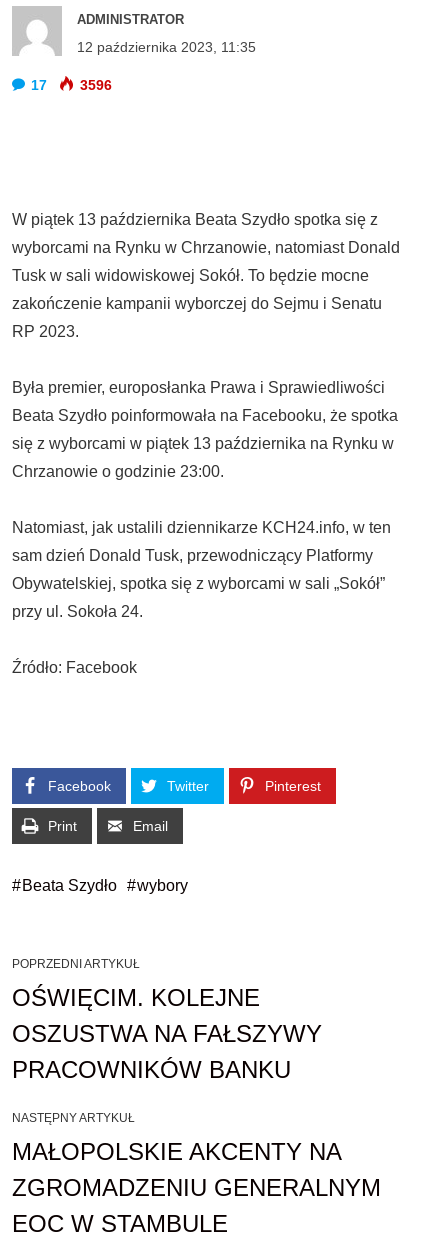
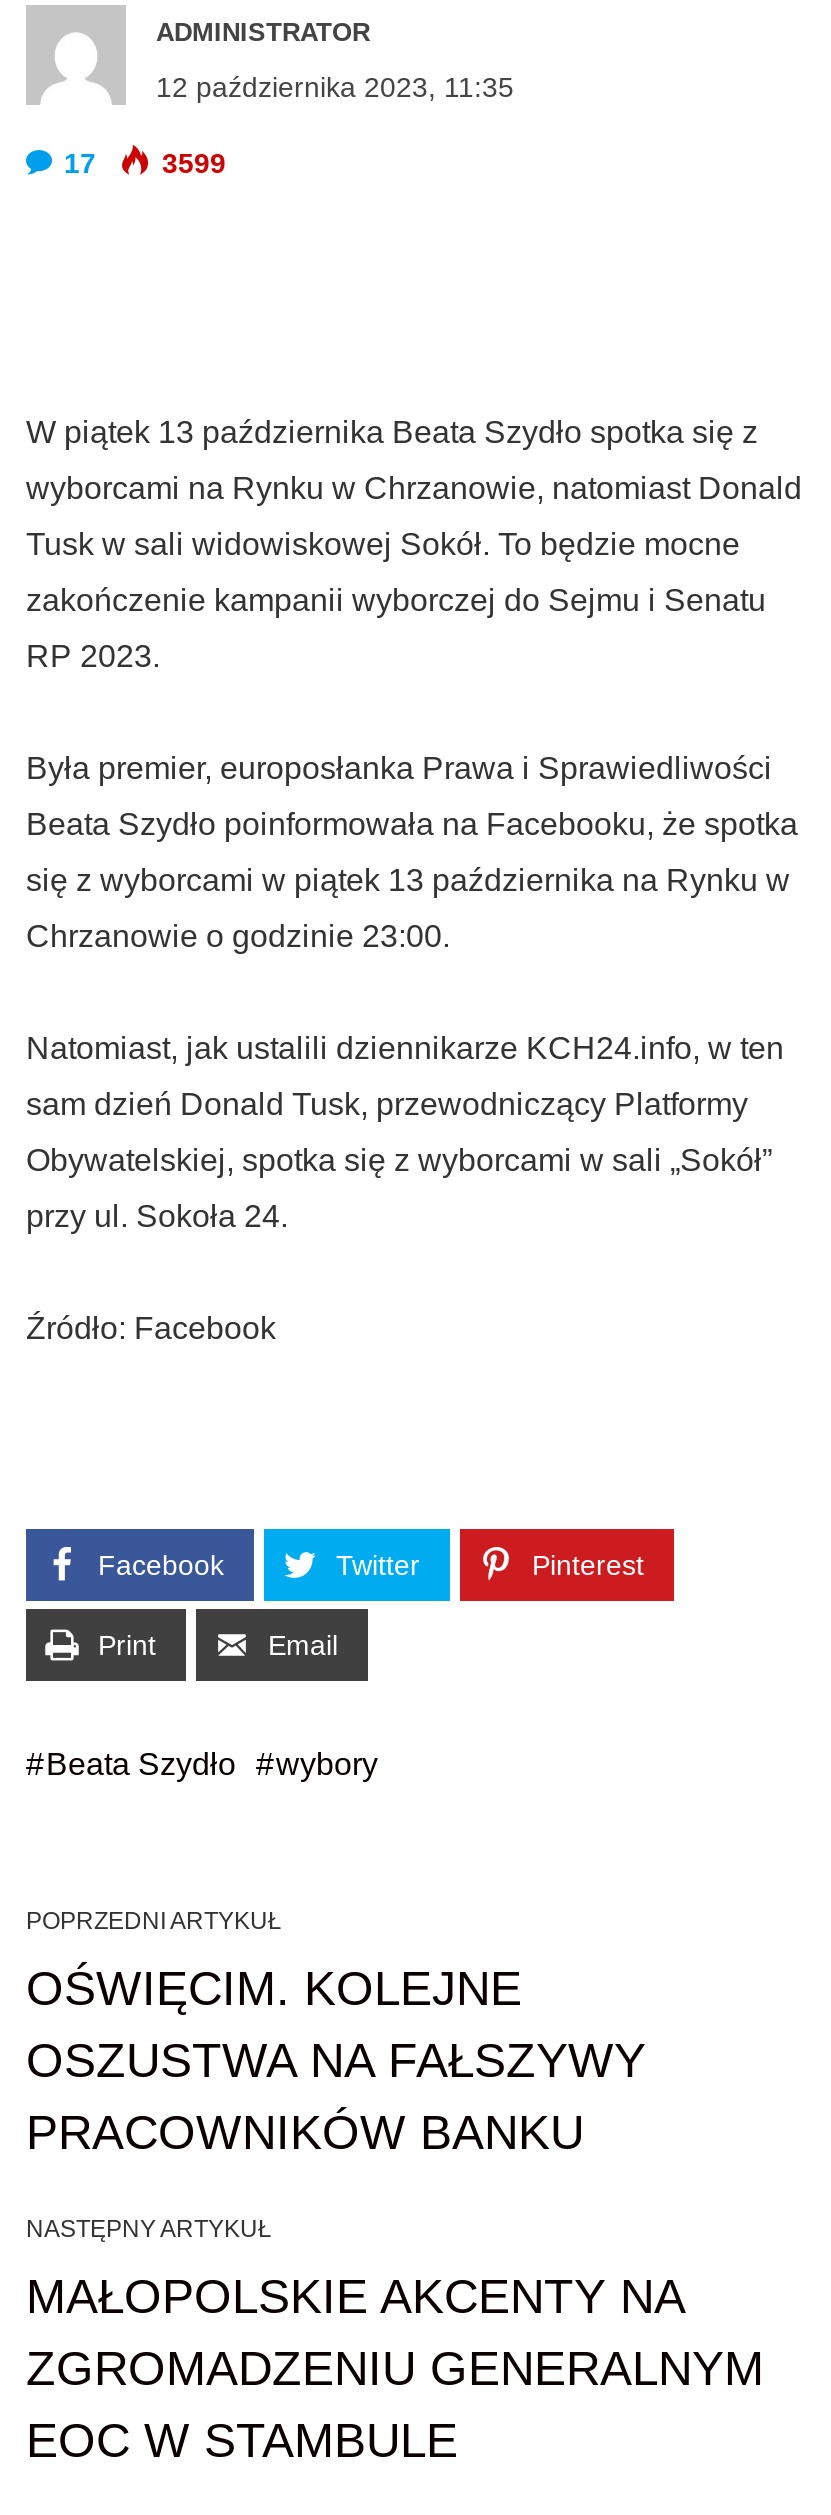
- 17 3596
+ 17 3599
